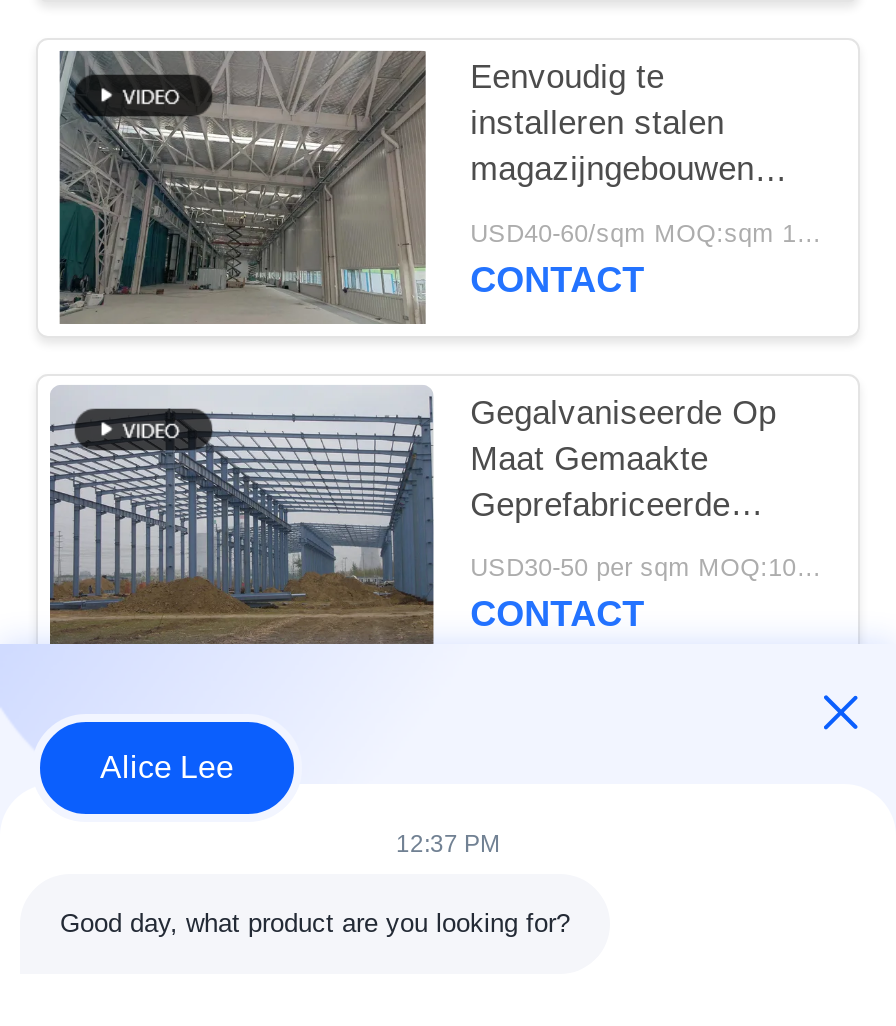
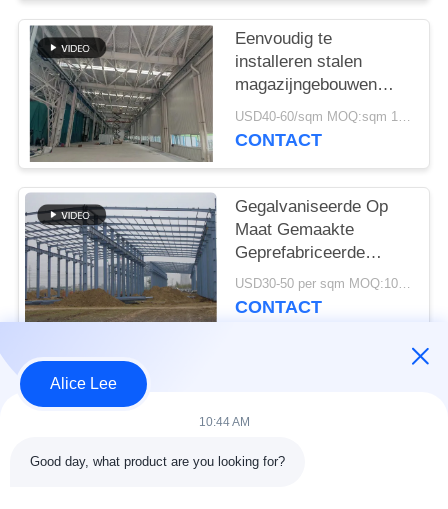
- 12:37 PM
+ 10:44 AM
